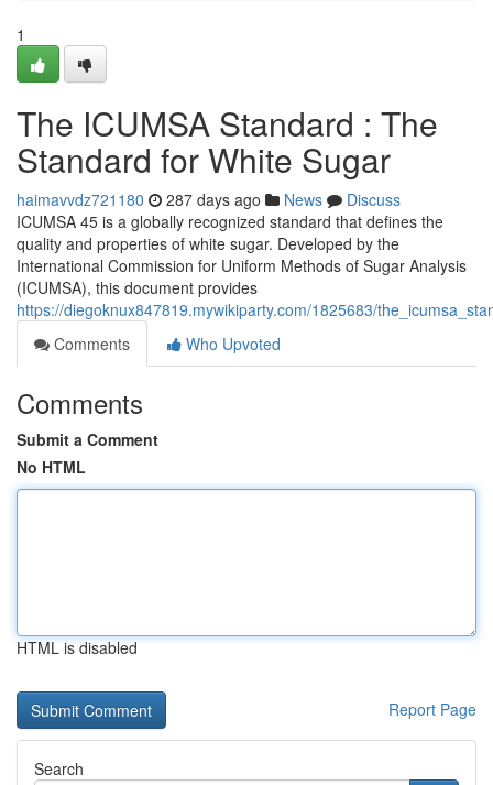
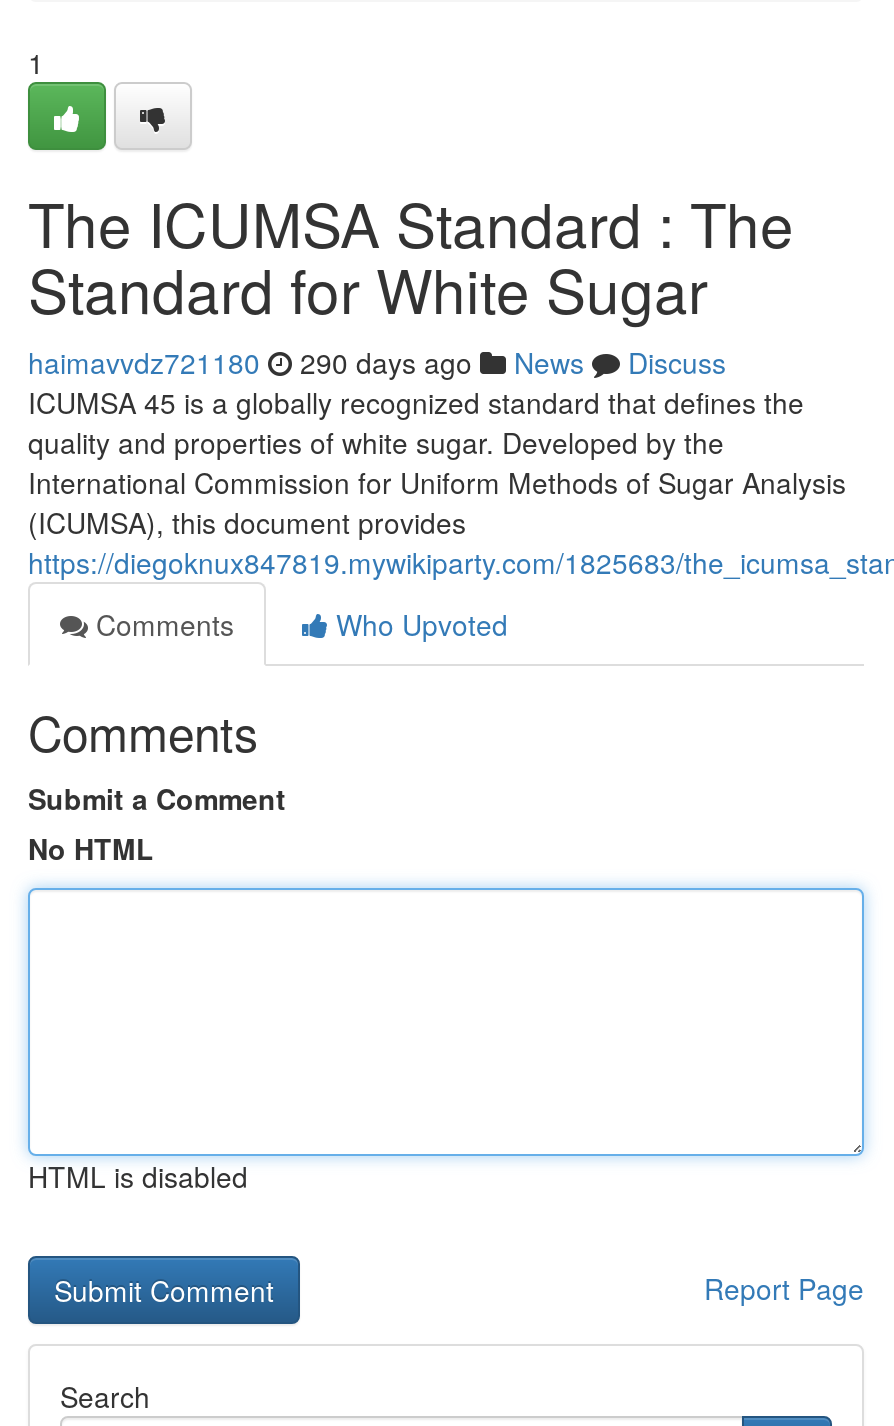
- haimavvdz721180 287 days ago News Discuss
+ haimavvdz721180 290 days ago News Discuss
